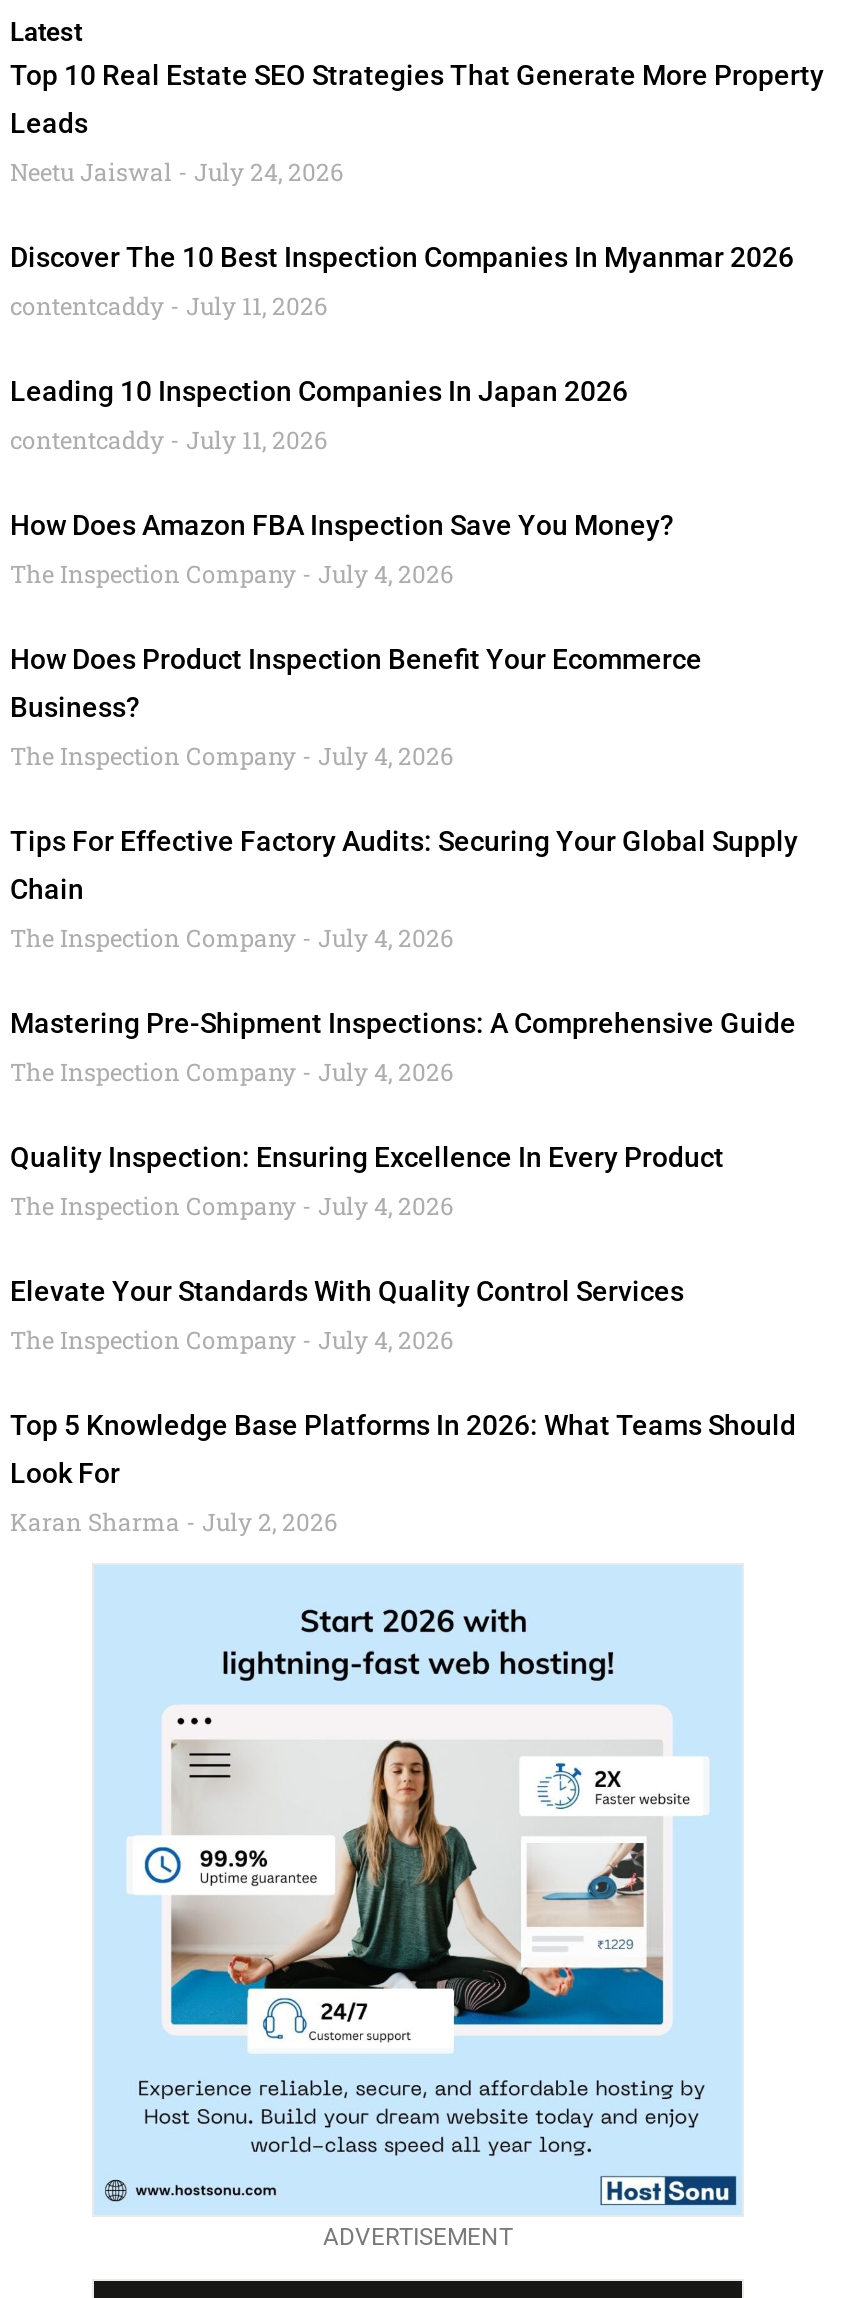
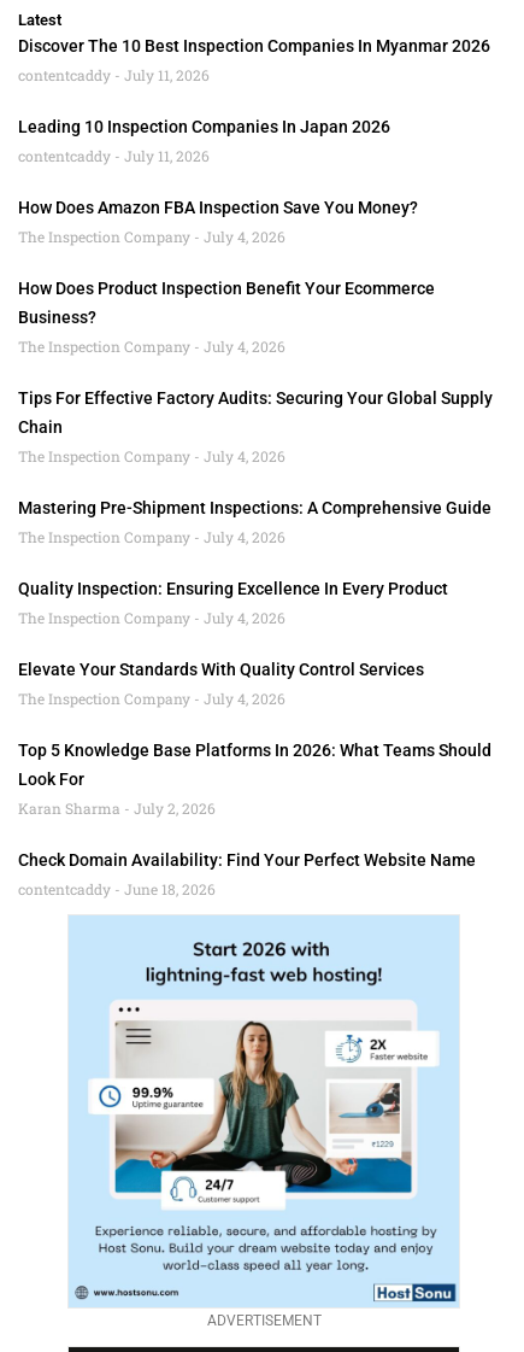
- Top 10 Real Estate SEO Strategies That Generate More Property
- Leads
- Neetu Jaiswal July 24, 2026

moved up: Discover The 10 Best Inspection Companies In Myanmar 2026 | contentcaddy July 11, 2026 | Leading 10 Inspection Companies In Japan 2026 | ... | Look For | Karan Sharma July 2, 2026

+ Check Domain Availability: Find Your Perfect Website Name
+ contentcaddy June 18, 2026
